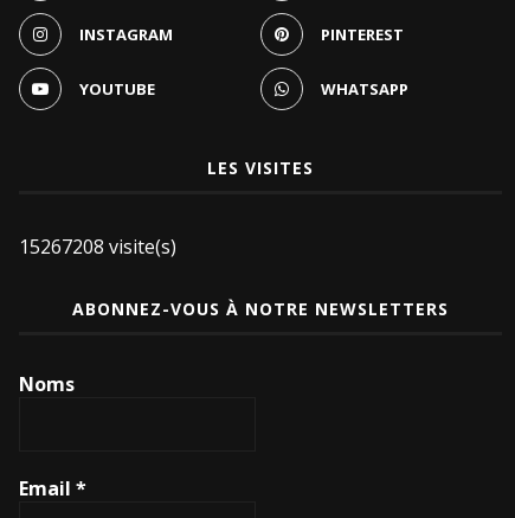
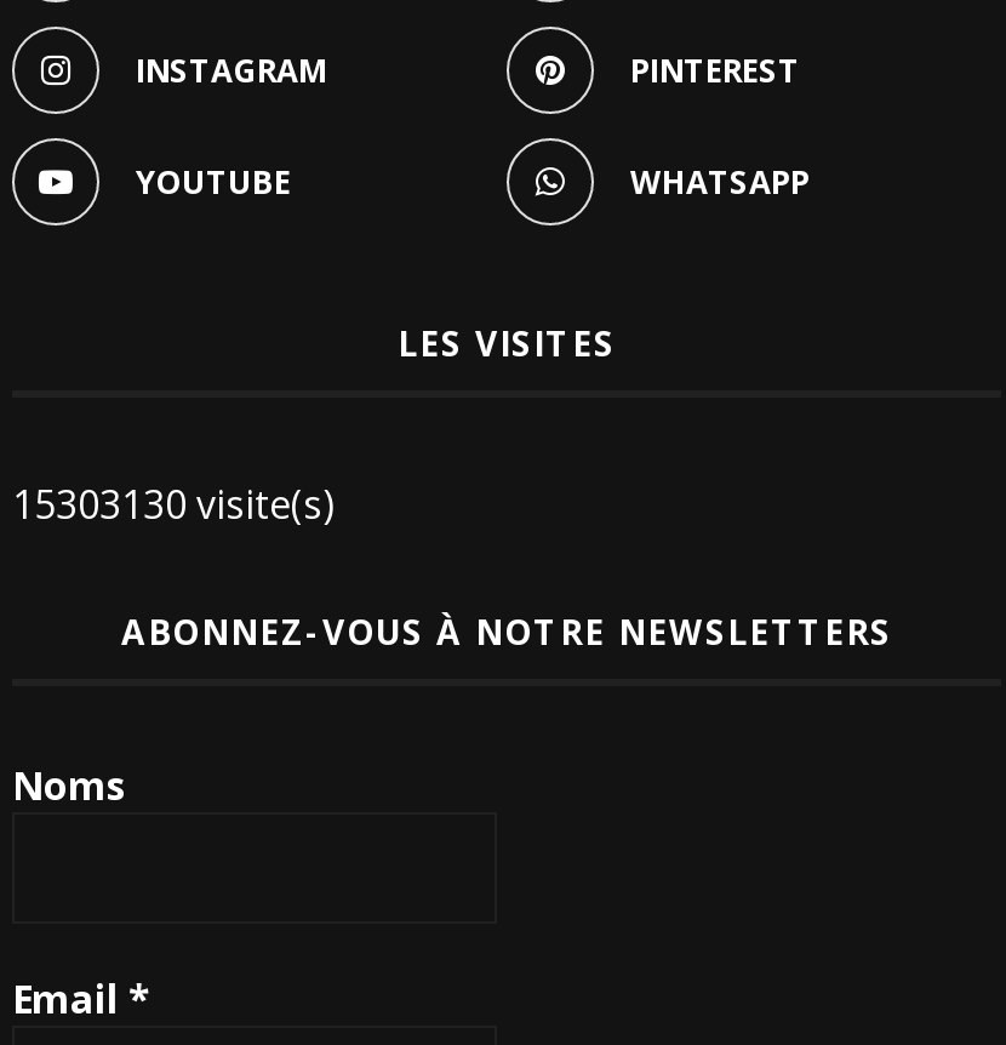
- 15267208 visite(s)
+ 15303130 visite(s)
